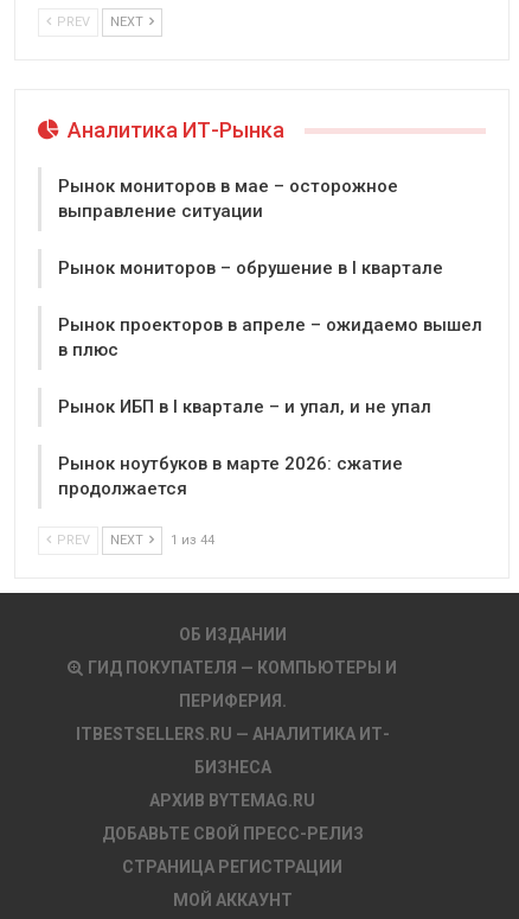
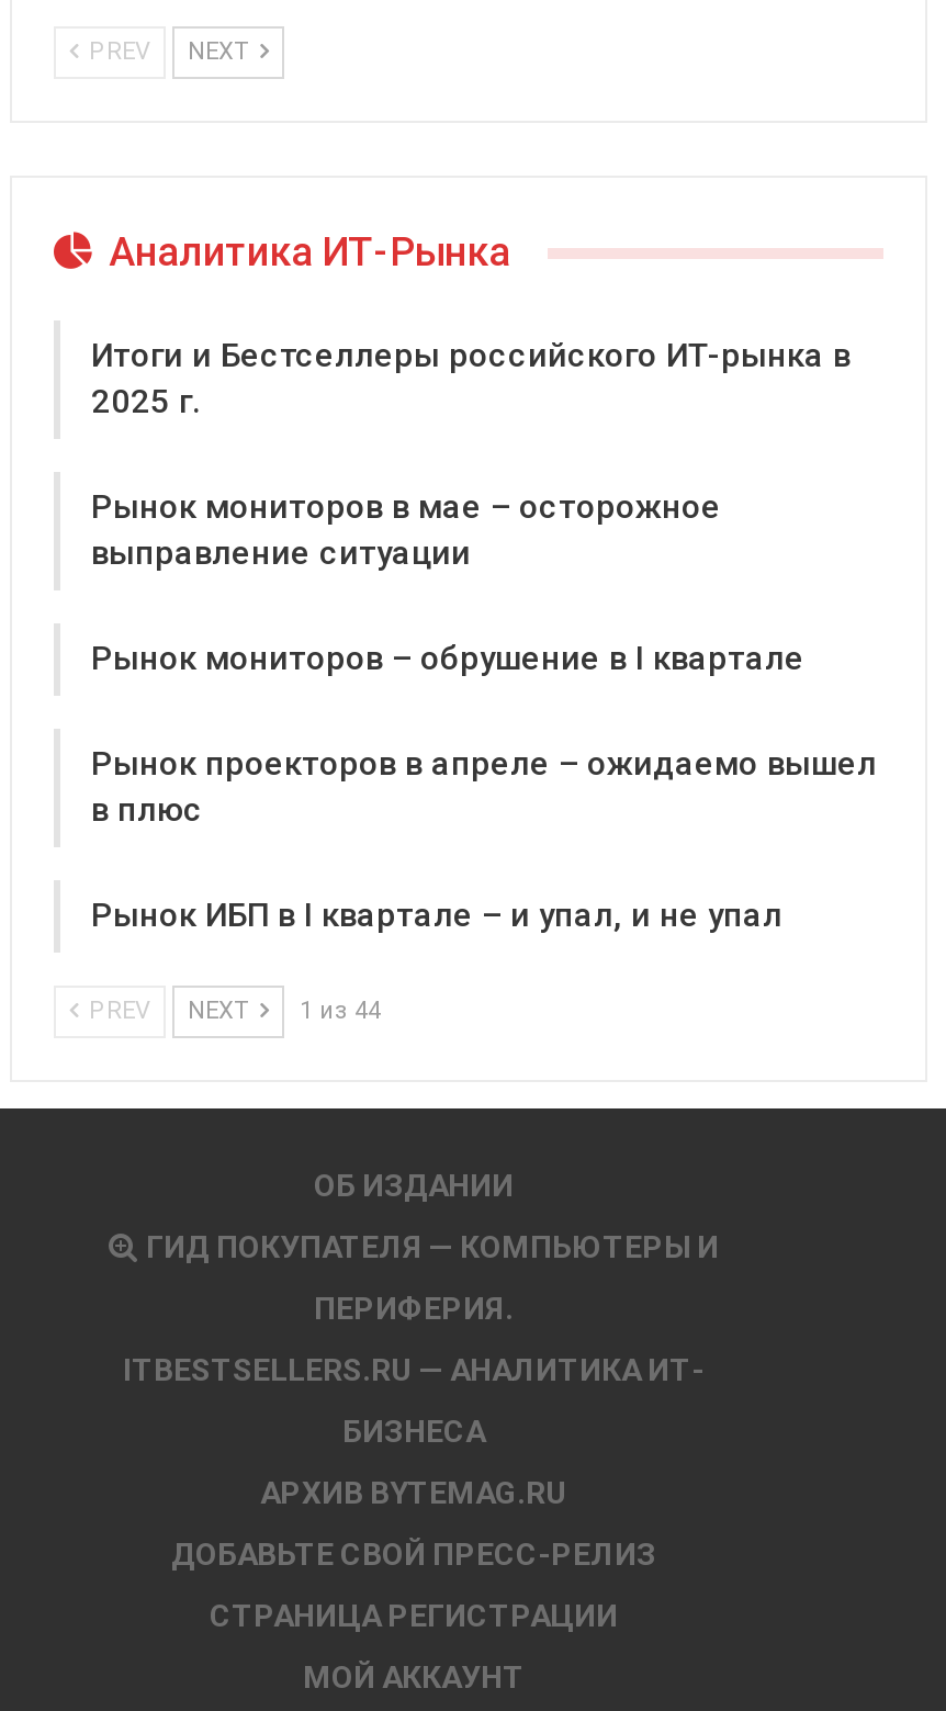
+ Итоги и Бестселлеры российского ИТ-рынка в
+ 2025 г.

moved down: Рынок мониторов в мае – осторожное | выправление ситуации | Рынок мониторов – обрушение в I квартале | Рынок проекторов в апреле – ожидаемо вышел | в плюс | Рынок ИБП в I квартале – и упал, и не упал

- Рынок ноутбуков в марте 2026: сжатие
- продолжается
